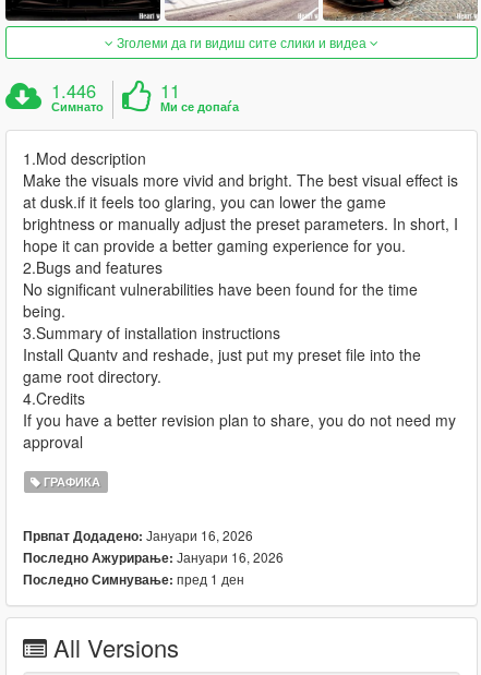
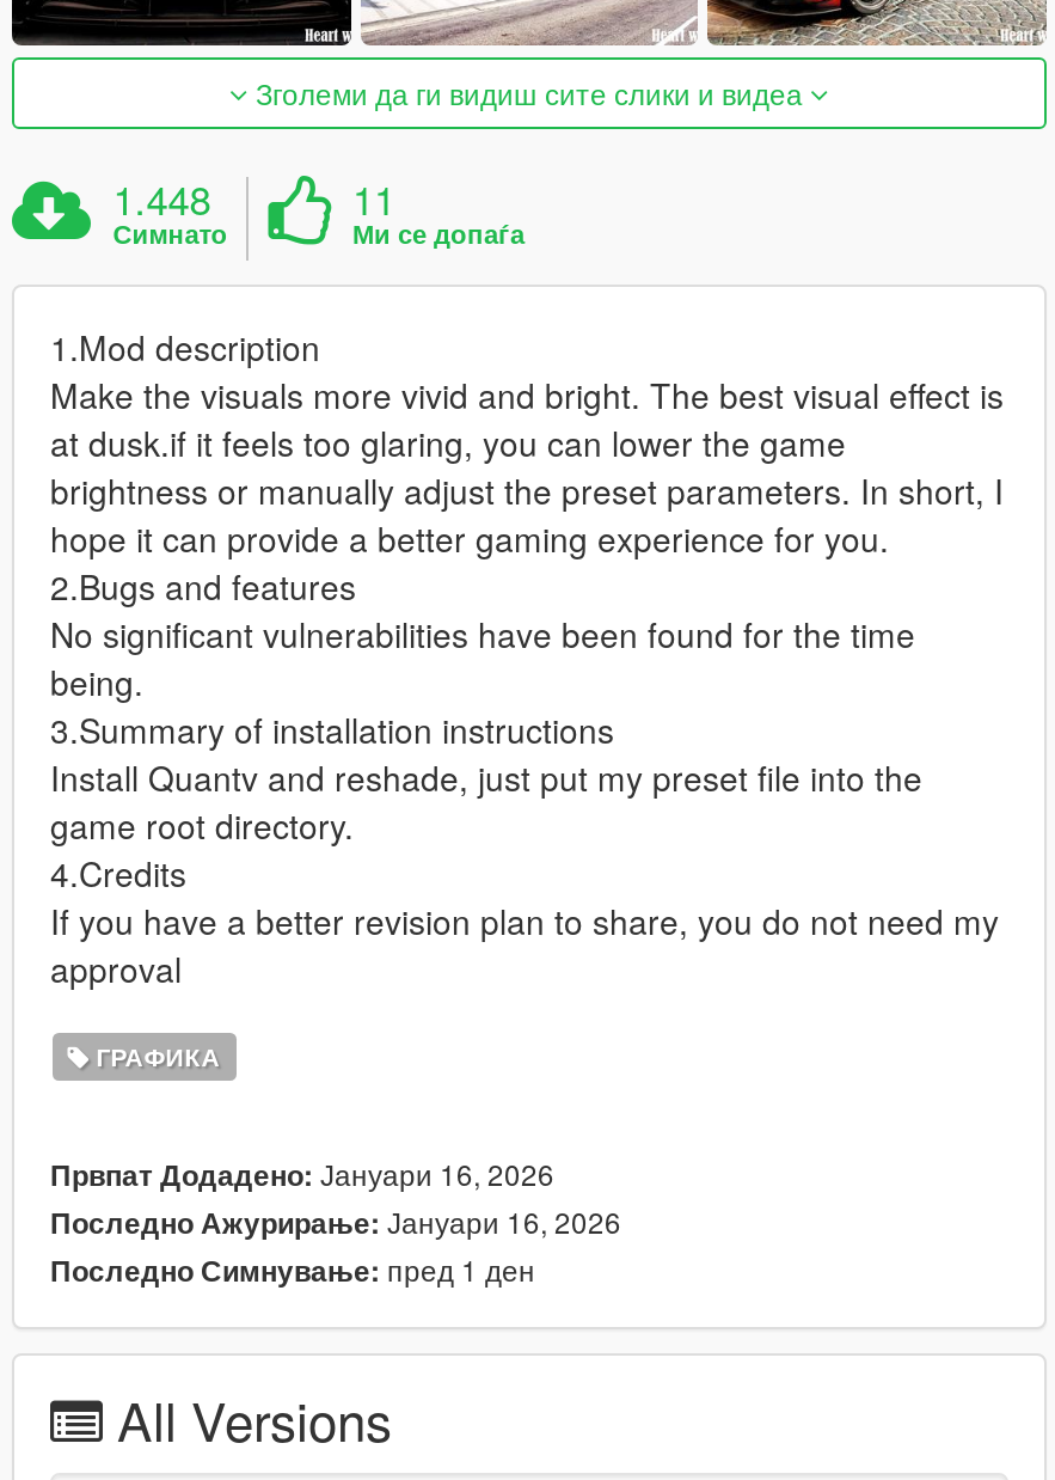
- 1.446
+ 1.448
